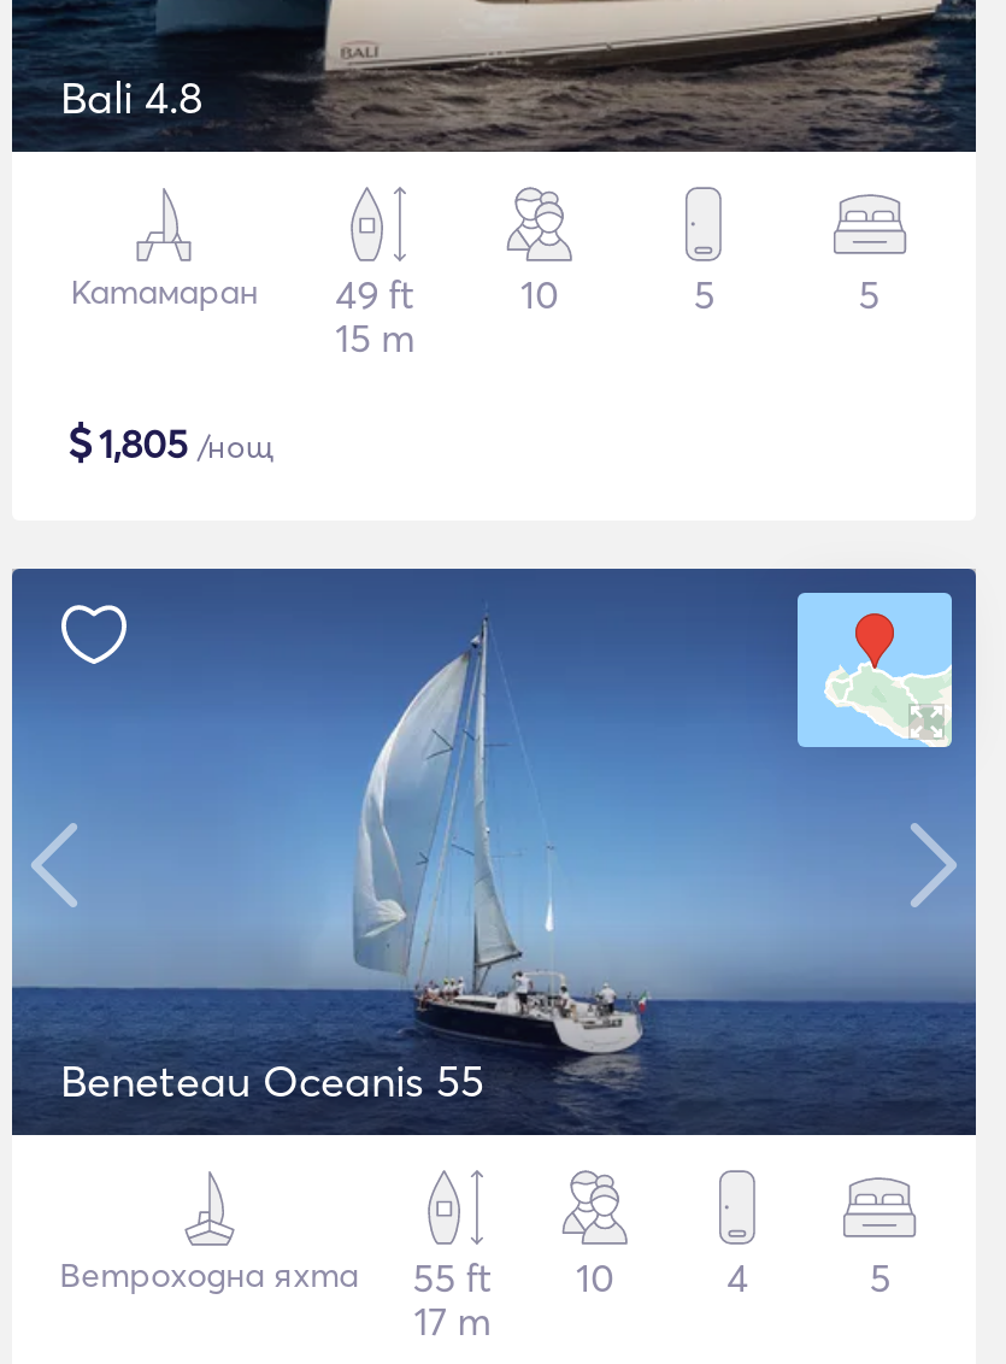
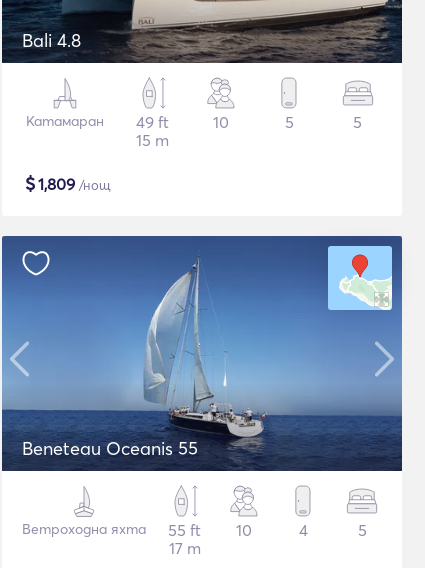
- $1,805 /нощ
+ $1,809 /нощ
